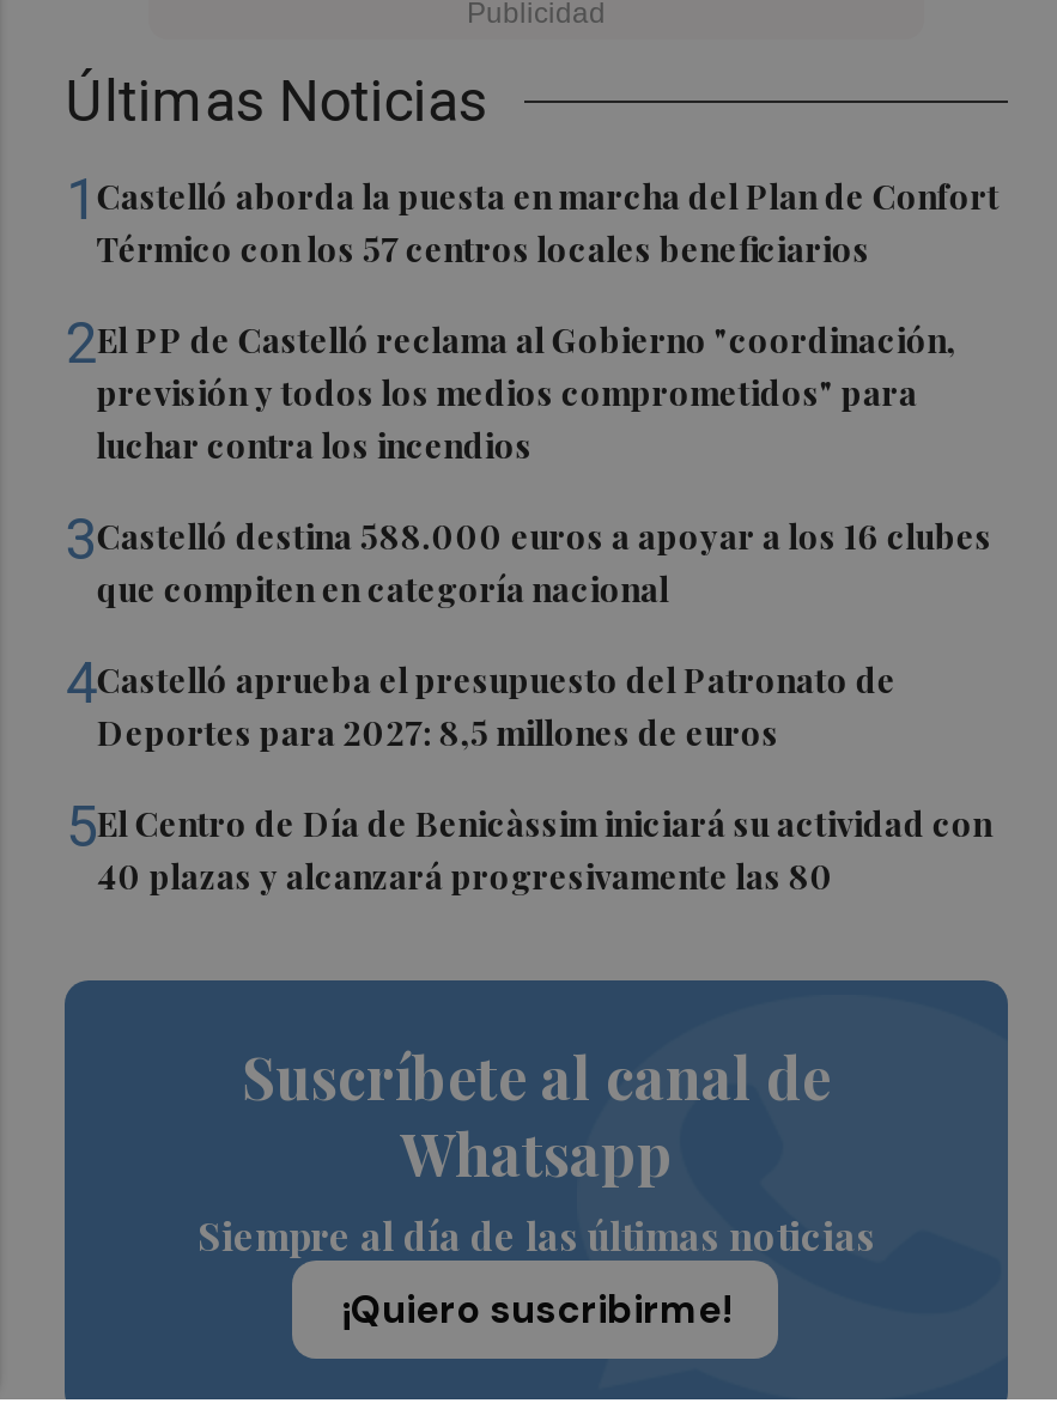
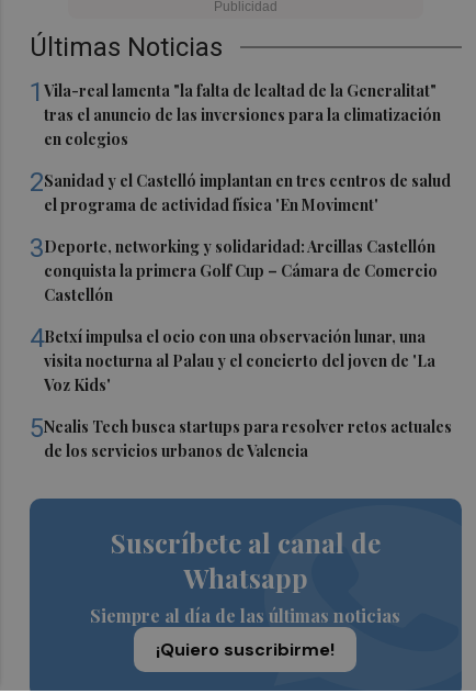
- 1 Castelló aborda la puesta en marcha del Plan de Confort
- Térmico con los 57 centros locales beneficiarios
+ 1 Vila-real lamenta "la falta de lealtad de la Generalitat"
+ tras el anuncio de las inversiones para la climatización
+ en colegios

- 2El PP de Castelló reclama al Gobierno "coordinación,
- previsión y todos los medios comprometidos" para
- luchar contra los incendios
+ 2Sanidad y el Castelló implantan en tres centros de salud
+ el programa de actividad física 'En Moviment'

- 3Castelló destina 588.000 euros a apoyar a los 16 clubes
- que compiten en categoría nacional
+ 3Deporte, networking y solidaridad: Arcillas Castellón
+ conquista la primera Golf Cup – Cámara de Comercio
+ Castellón

- 4Castelló aprueba el presupuesto del Patronato de
- Deportes para 2027: 8,5 millones de euros
+ 4Betxí impulsa el ocio con una observación lunar, una
+ visita nocturna al Palau y el concierto del joven de 'La
+ Voz Kids'

- 5El Centro de Día de Benicàssim iniciará su actividad con
- 40 plazas y alcanzará progresivamente las 80
+ 5Nealis Tech busca startups para resolver retos actuales
+ de los servicios urbanos de Valencia
